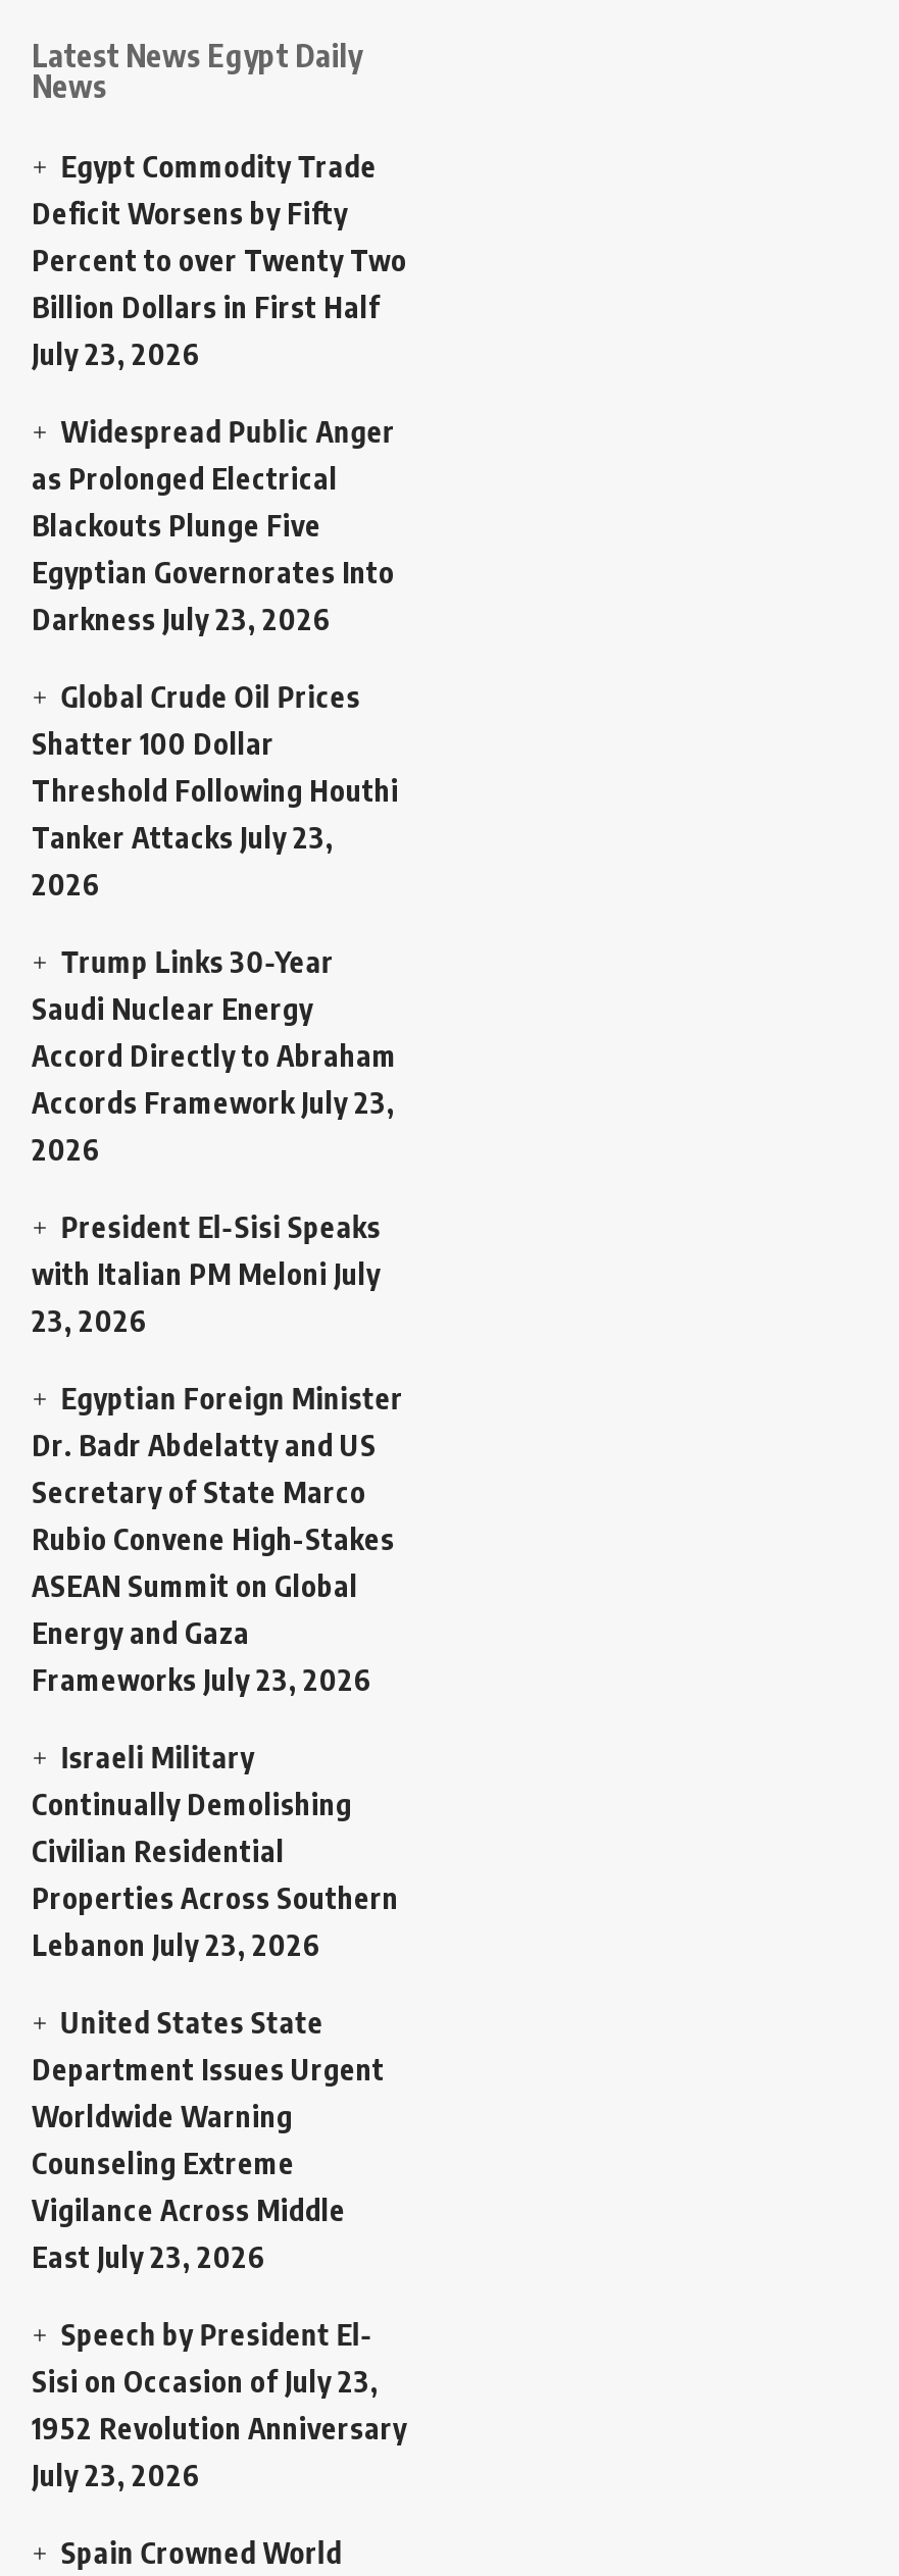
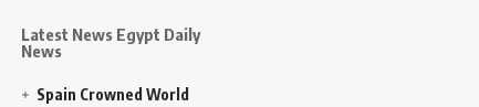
- Egypt Commodity Trade
- Deficit Worsens by Fifty
- Percent to over Twenty Two
- Billion Dollars in First Half
- July 23, 2026
- Widespread Public Anger
- as Prolonged Electrical
- Blackouts Plunge Five
- Egyptian Governorates Into
- Darkness July 23, 2026
- Global Crude Oil Prices
- Shatter 100 Dollar
- Threshold Following Houthi
- Tanker Attacks July 23,
- 2026
- Trump Links 30-Year
- Saudi Nuclear Energy
- Accord Directly to Abraham
- Accords Framework July 23,
- 2026
- President El-Sisi Speaks
- with Italian PM Meloni July
- 23, 2026
- Egyptian Foreign Minister
- Dr. Badr Abdelatty and US
- Secretary of State Marco
- Rubio Convene High-Stakes
- ASEAN Summit on Global
- Energy and Gaza
- Frameworks July 23, 2026
- Israeli Military
- Continually Demolishing
- Civilian Residential
- Properties Across Southern
- Lebanon July 23, 2026
- United States State
- Department Issues Urgent
- Worldwide Warning
- Counseling Extreme
- Vigilance Across Middle
- East July 23, 2026
- Speech by President El-
- Sisi on Occasion of July 23,
- 1952 Revolution Anniversary
- July 23, 2026
